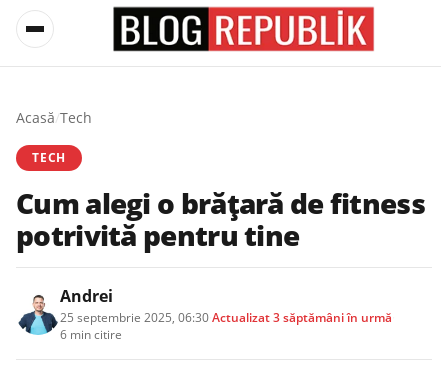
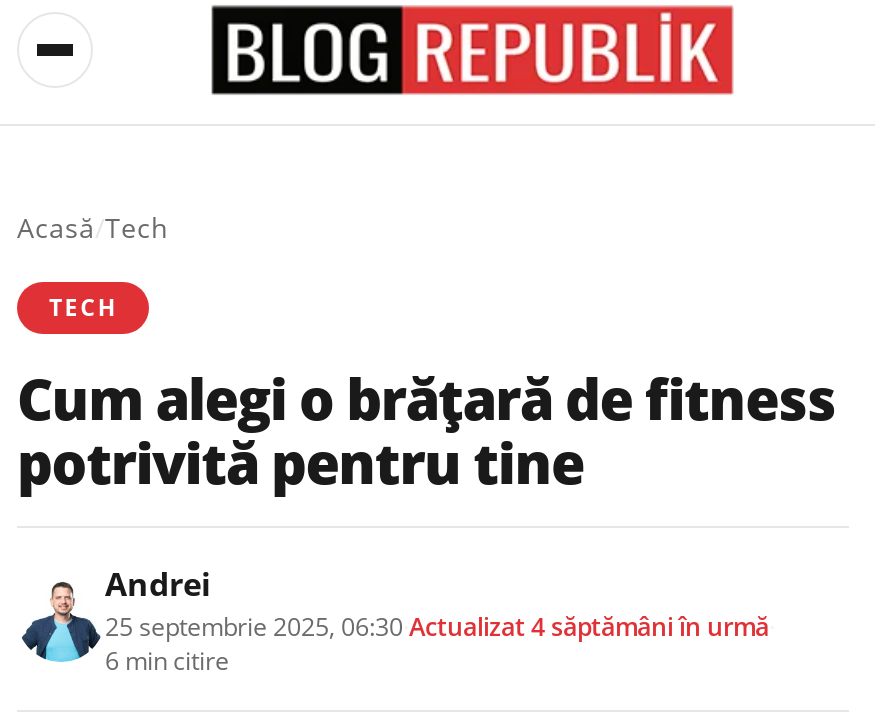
- 25 septembrie 2025, 06:30 · Actualizat 3 săptămâni în urmă ·
+ 25 septembrie 2025, 06:30 · Actualizat 4 săptămâni în urmă ·
